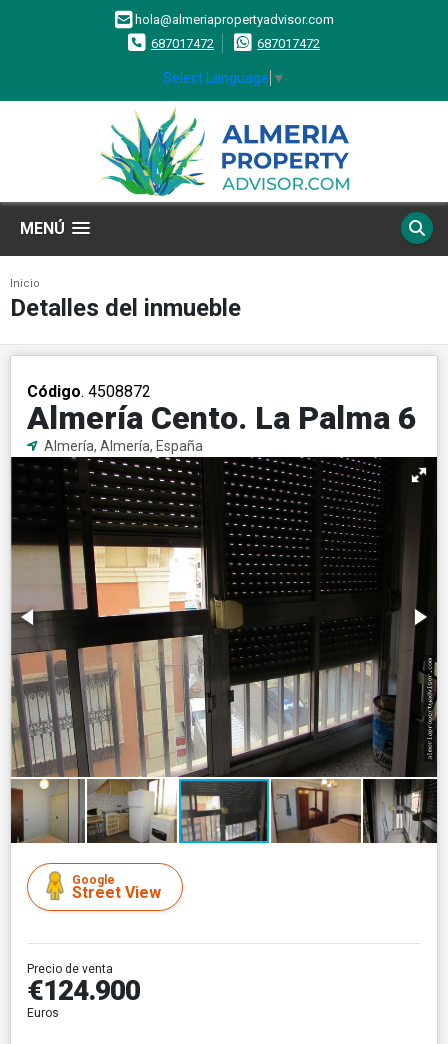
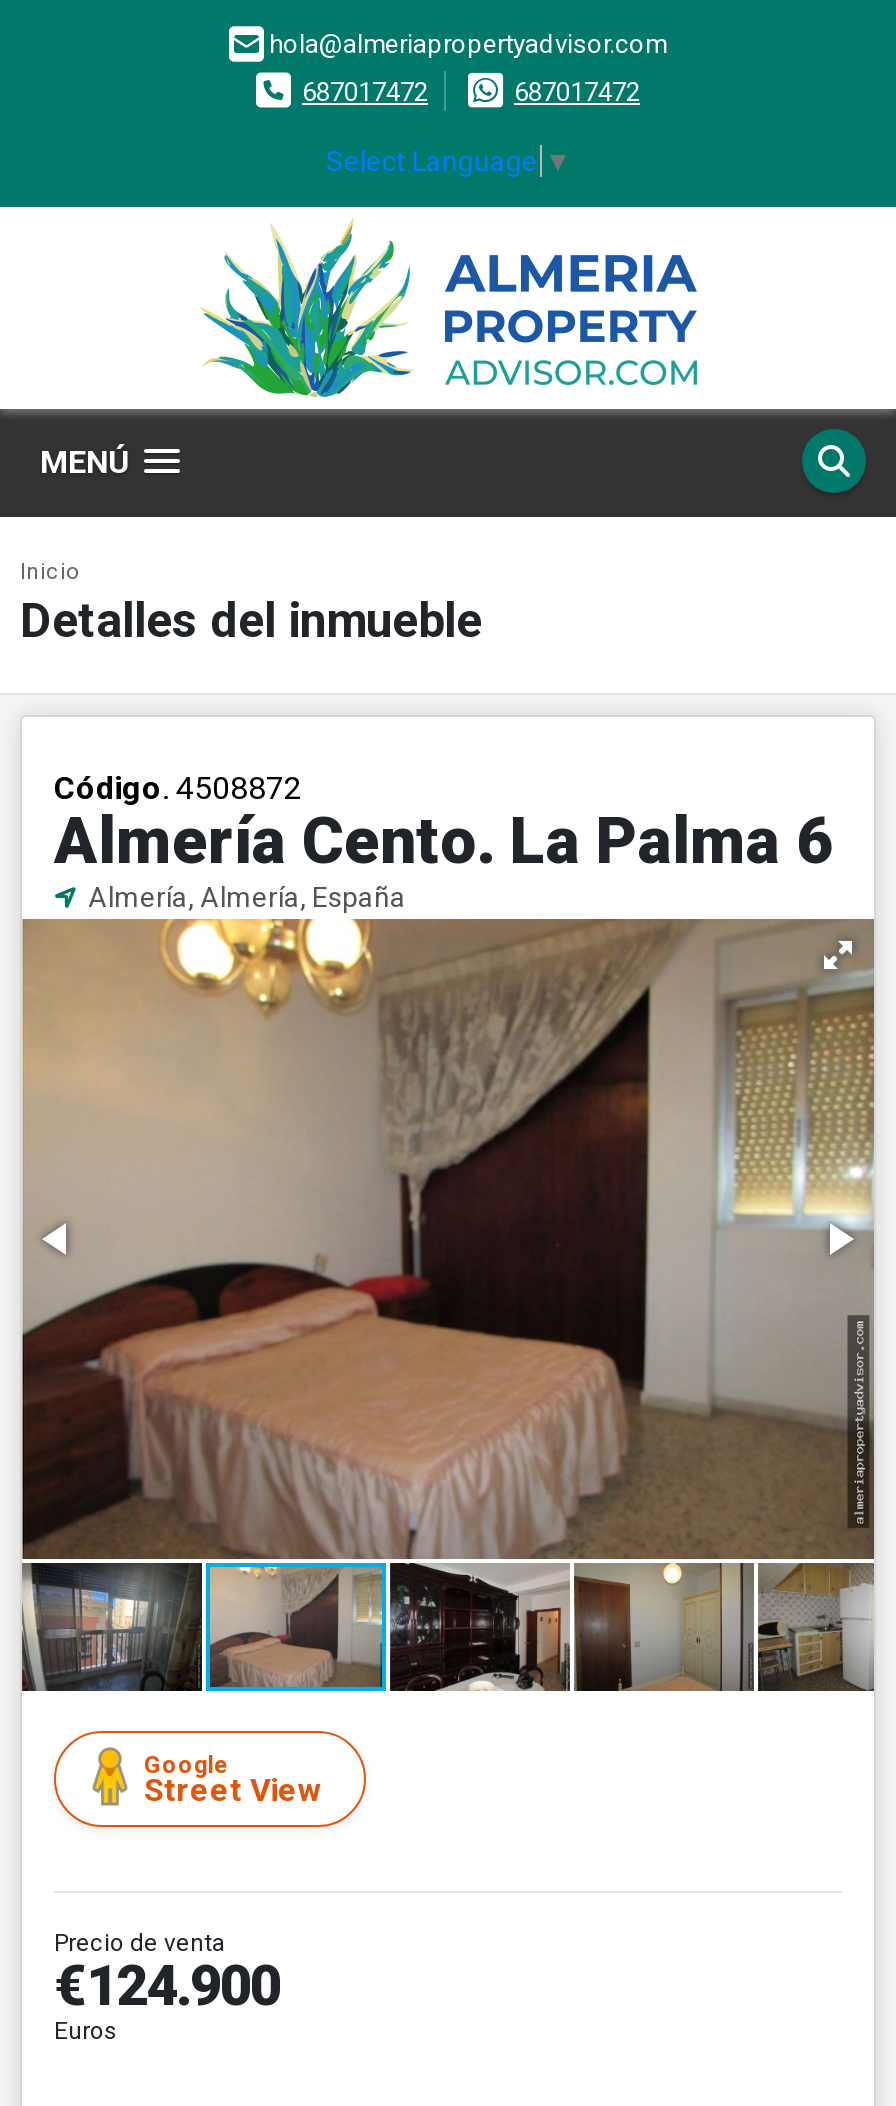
- [image]
+ [image]
